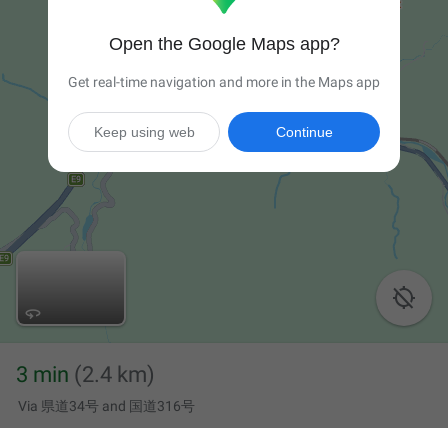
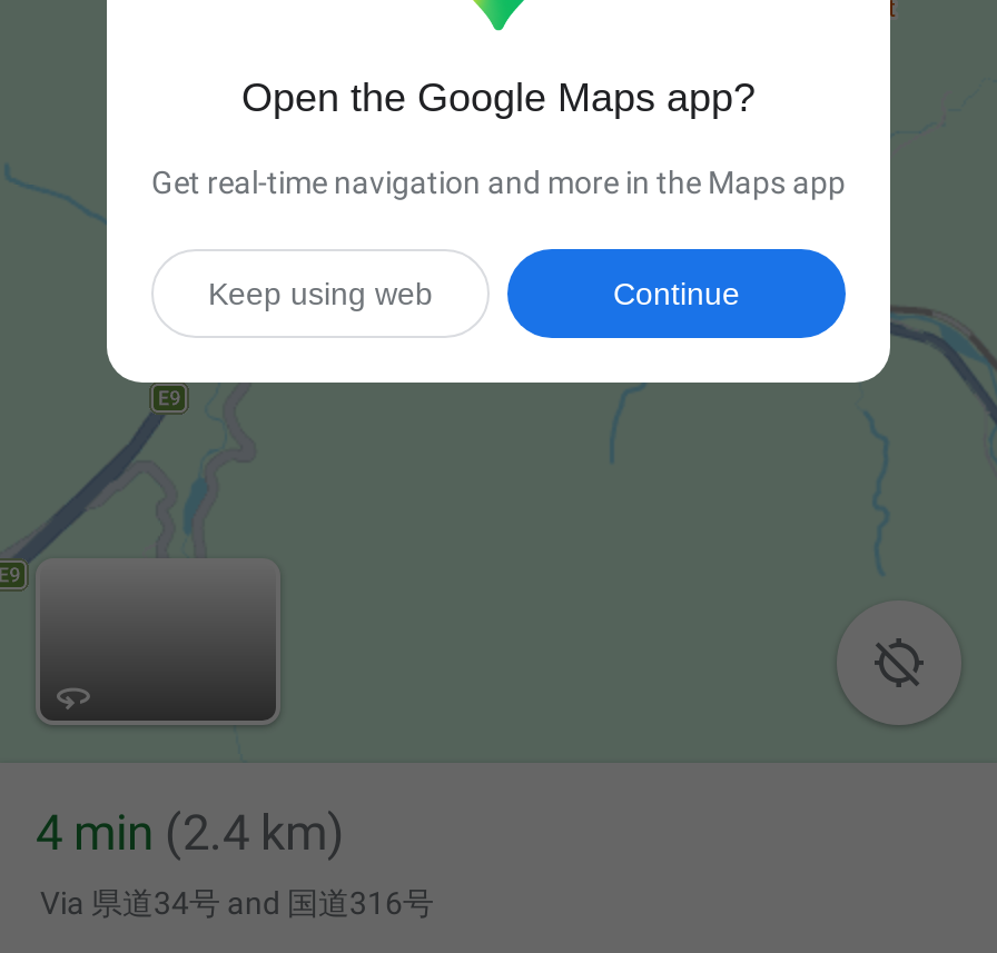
- 3 min (2.4 km)
+ 4 min (2.4 km)
